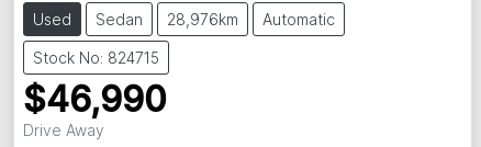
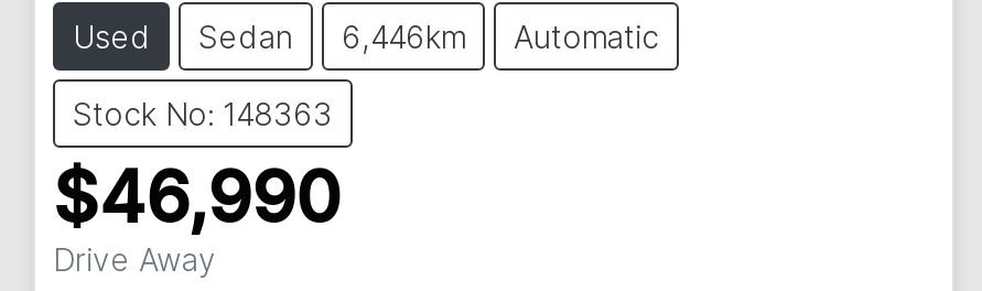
- Used Sedan 28,976km Automatic
+ Used Sedan 6,446km Automatic

- Stock No: 824715
+ Stock No: 148363
